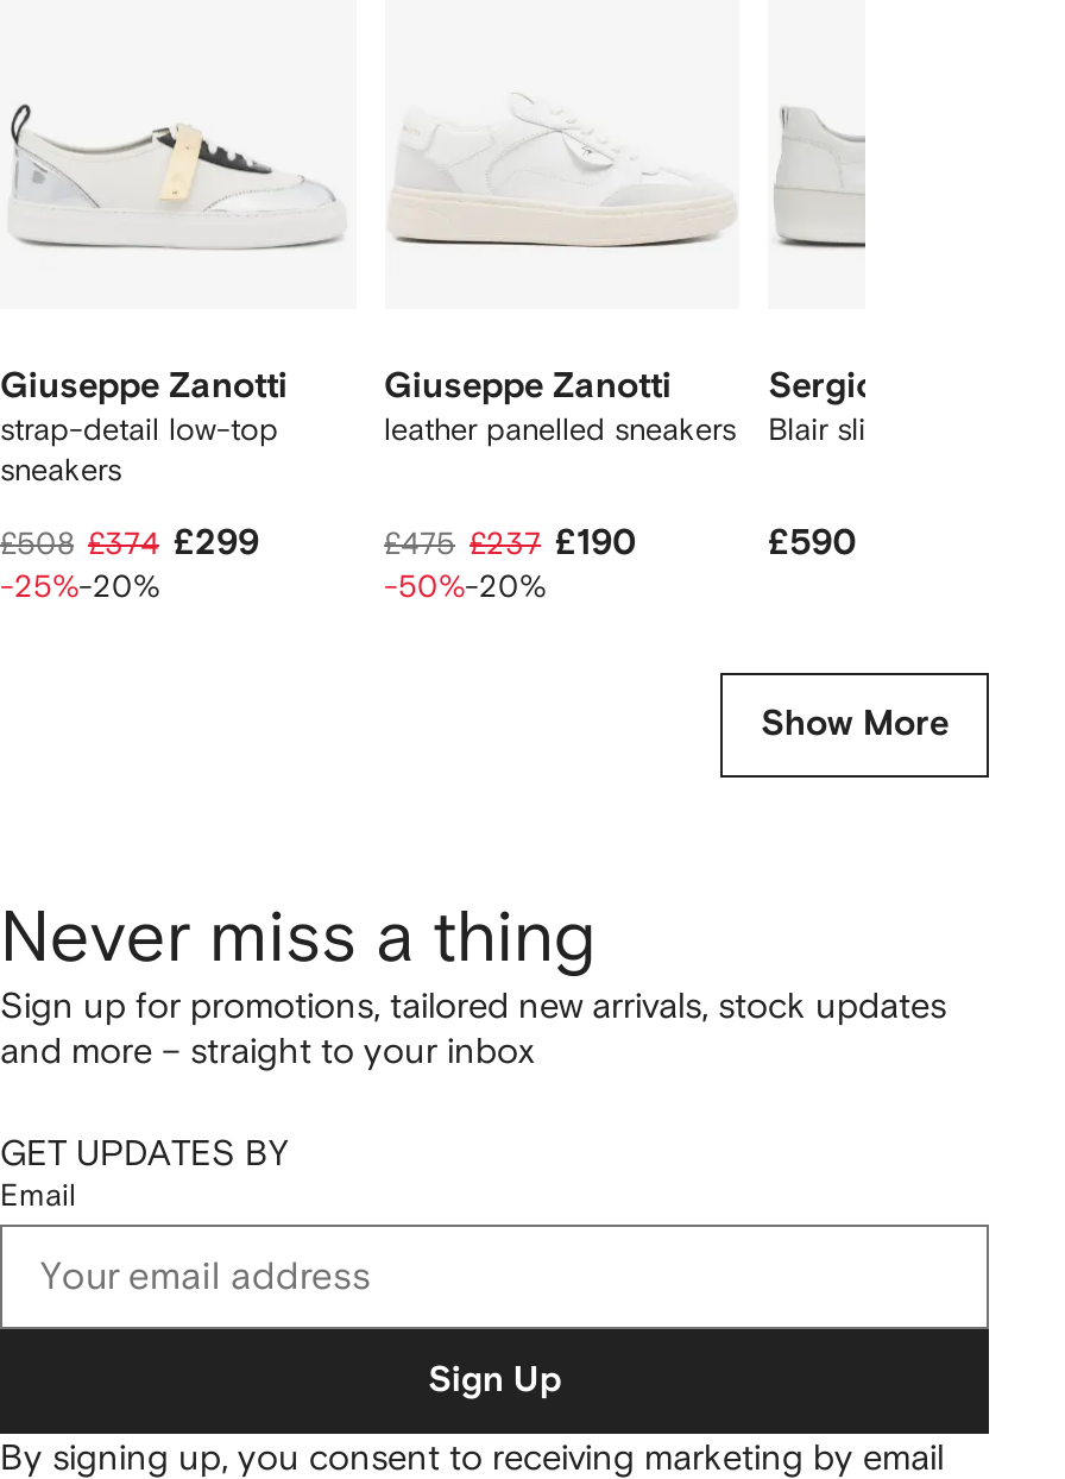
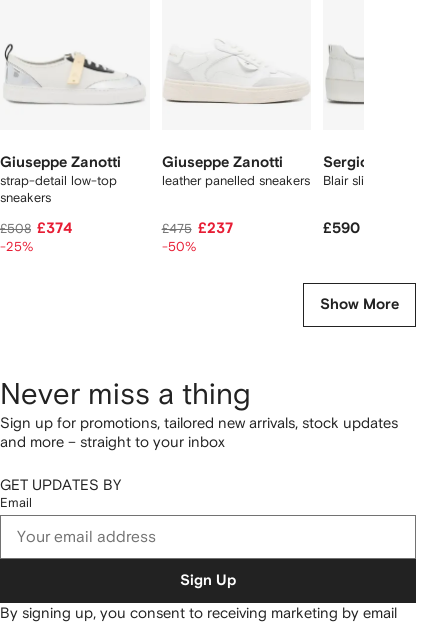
- £508 £374 £299
- -25%-20%
+ £508 £374
+ -25%

- £475 £237 £190
- -50%-20%
+ £475 £237
+ -50%
